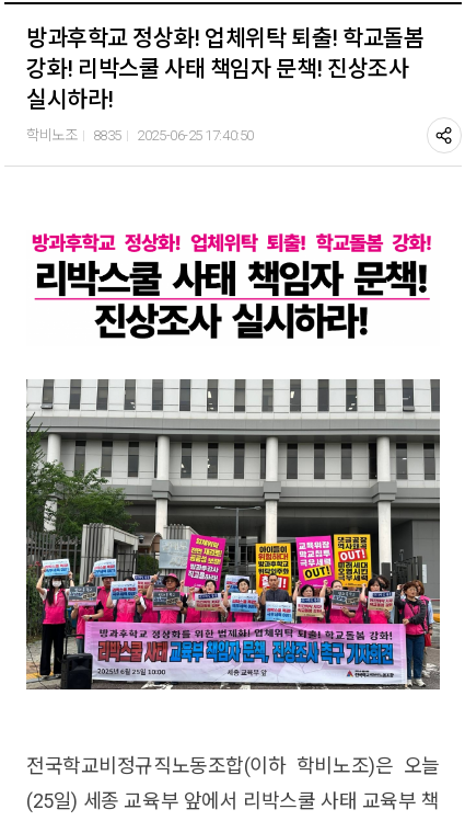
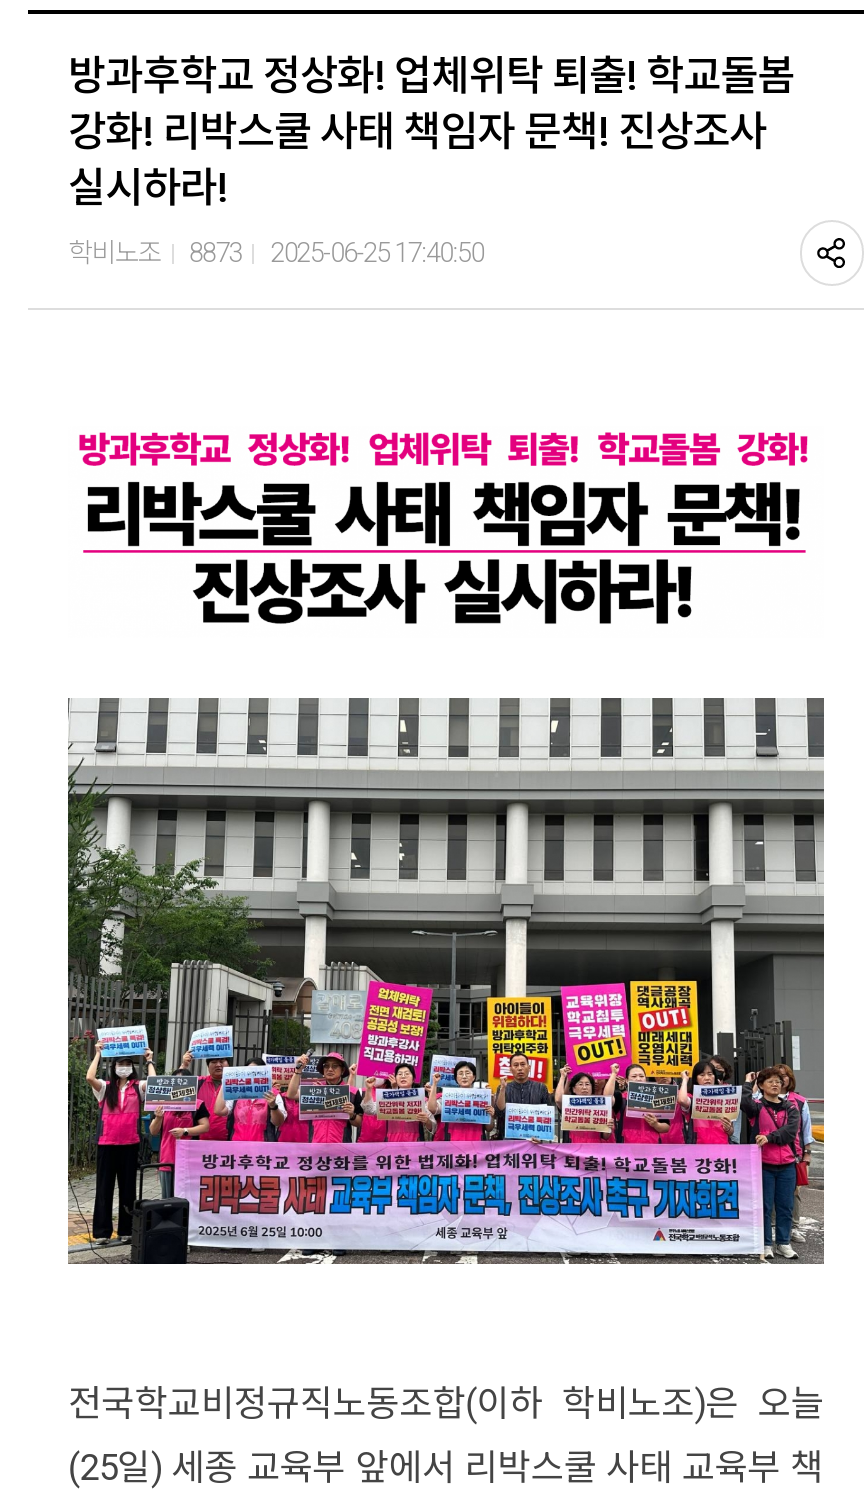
- 학비노조 8835 2025-06-25 17:40:50
+ 학비노조 8873 2025-06-25 17:40:50
